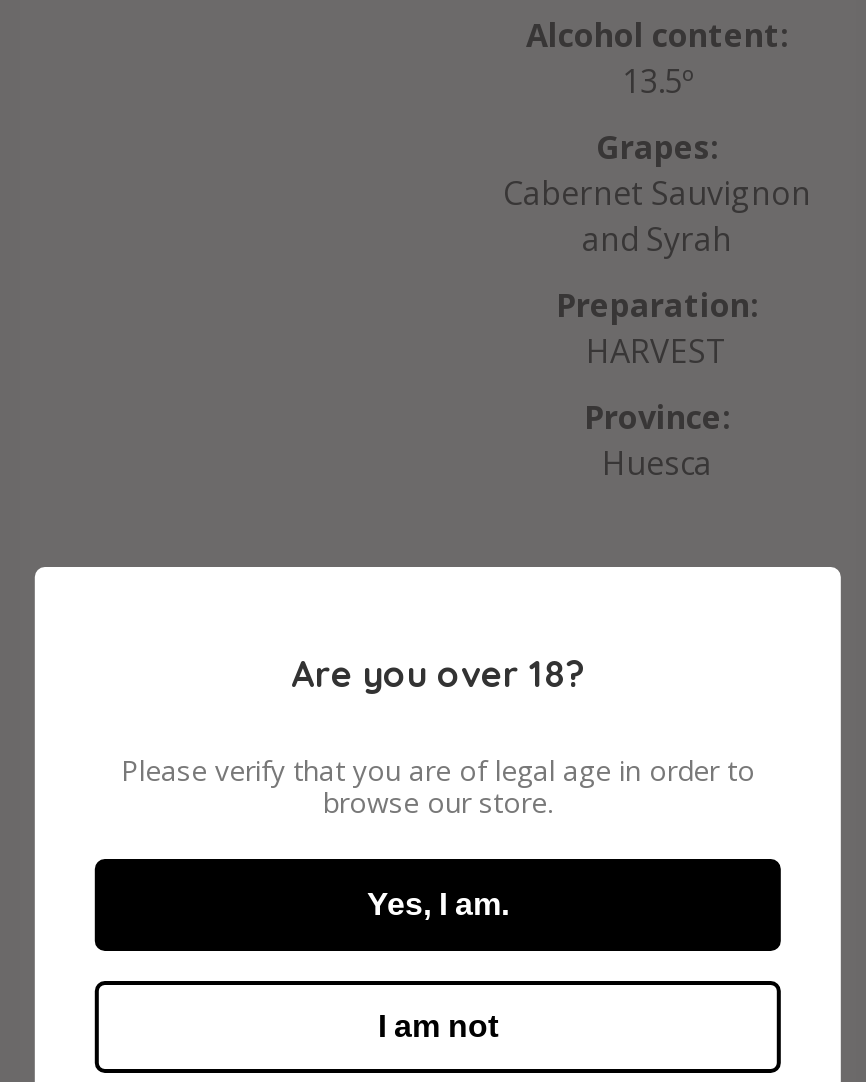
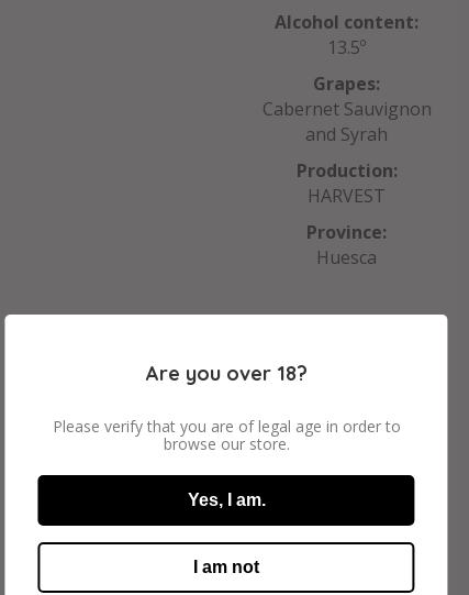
- Preparation:
+ Production:
